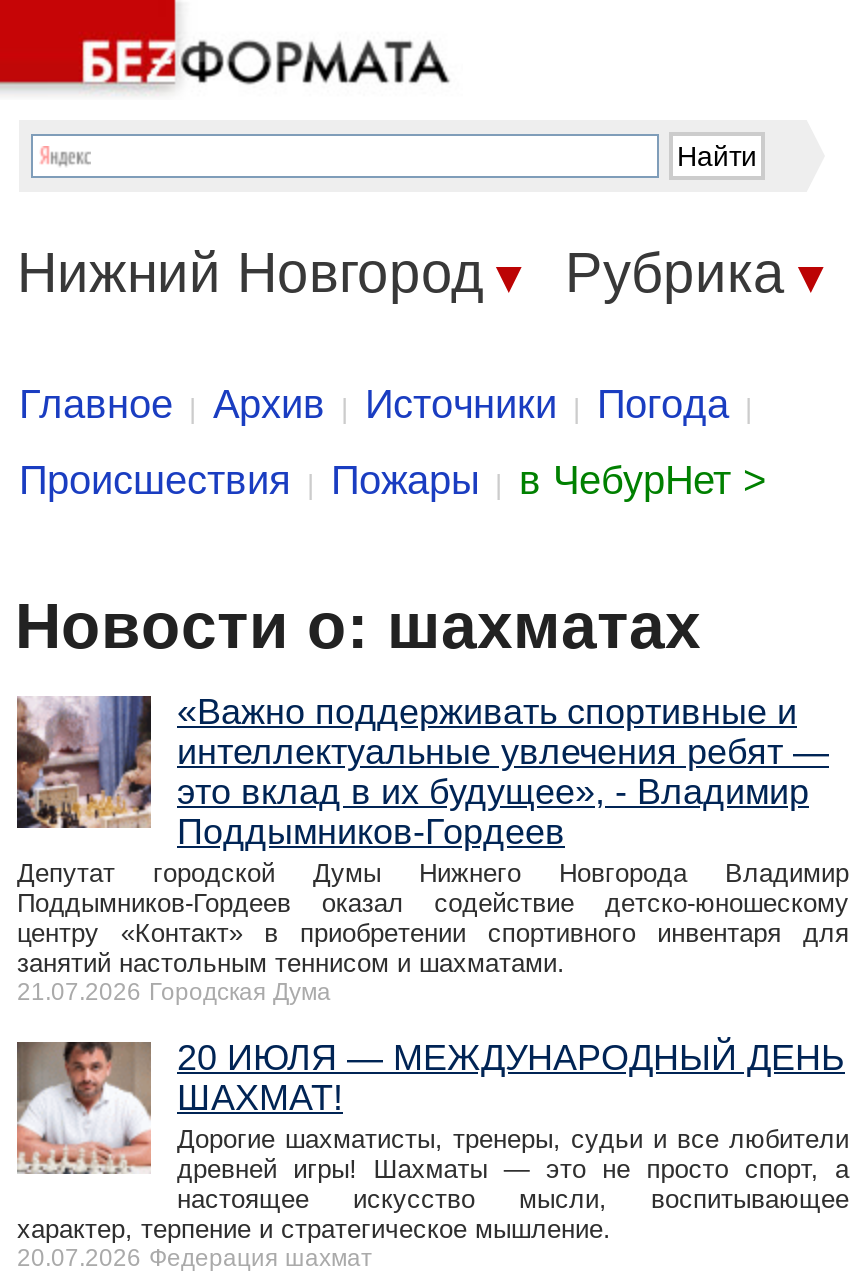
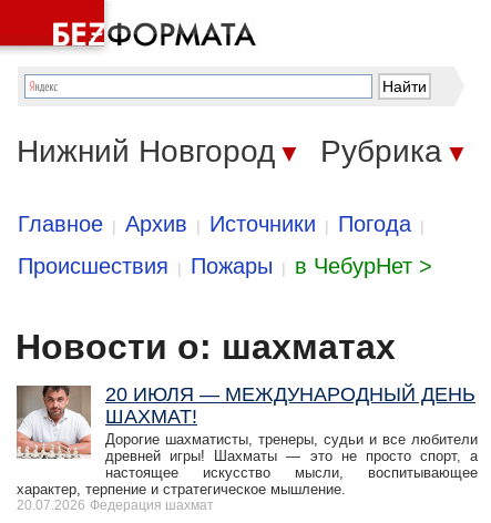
- [image]
- «Важно поддерживать спортивные и
- интеллектуальные увлечения ребят —
- это вклад в их будущее», - Владимир
- Поддымников-Гордеев
- Депутат городской Думы Нижнего Новгорода Владимир
- Поддымников‑Гордеев оказал содействие детско-юношескому
- центру «Контакт» в приобретении спортивного инвентаря для
- занятий настольным теннисом и шахматами.
- 21.07.2026 Городская Дума
